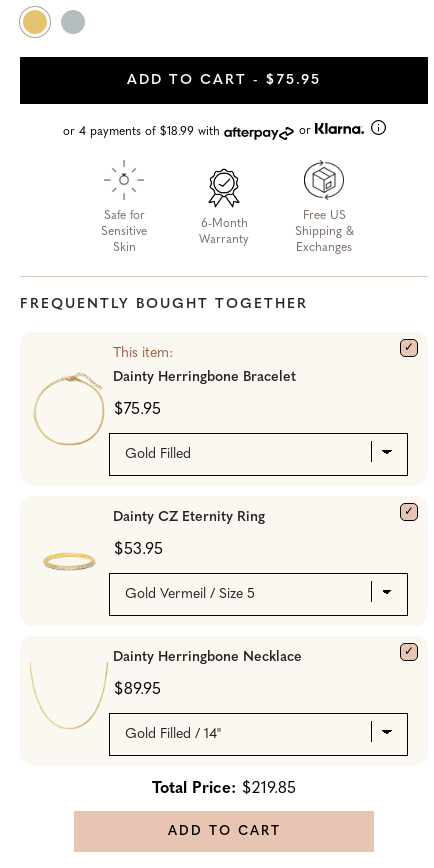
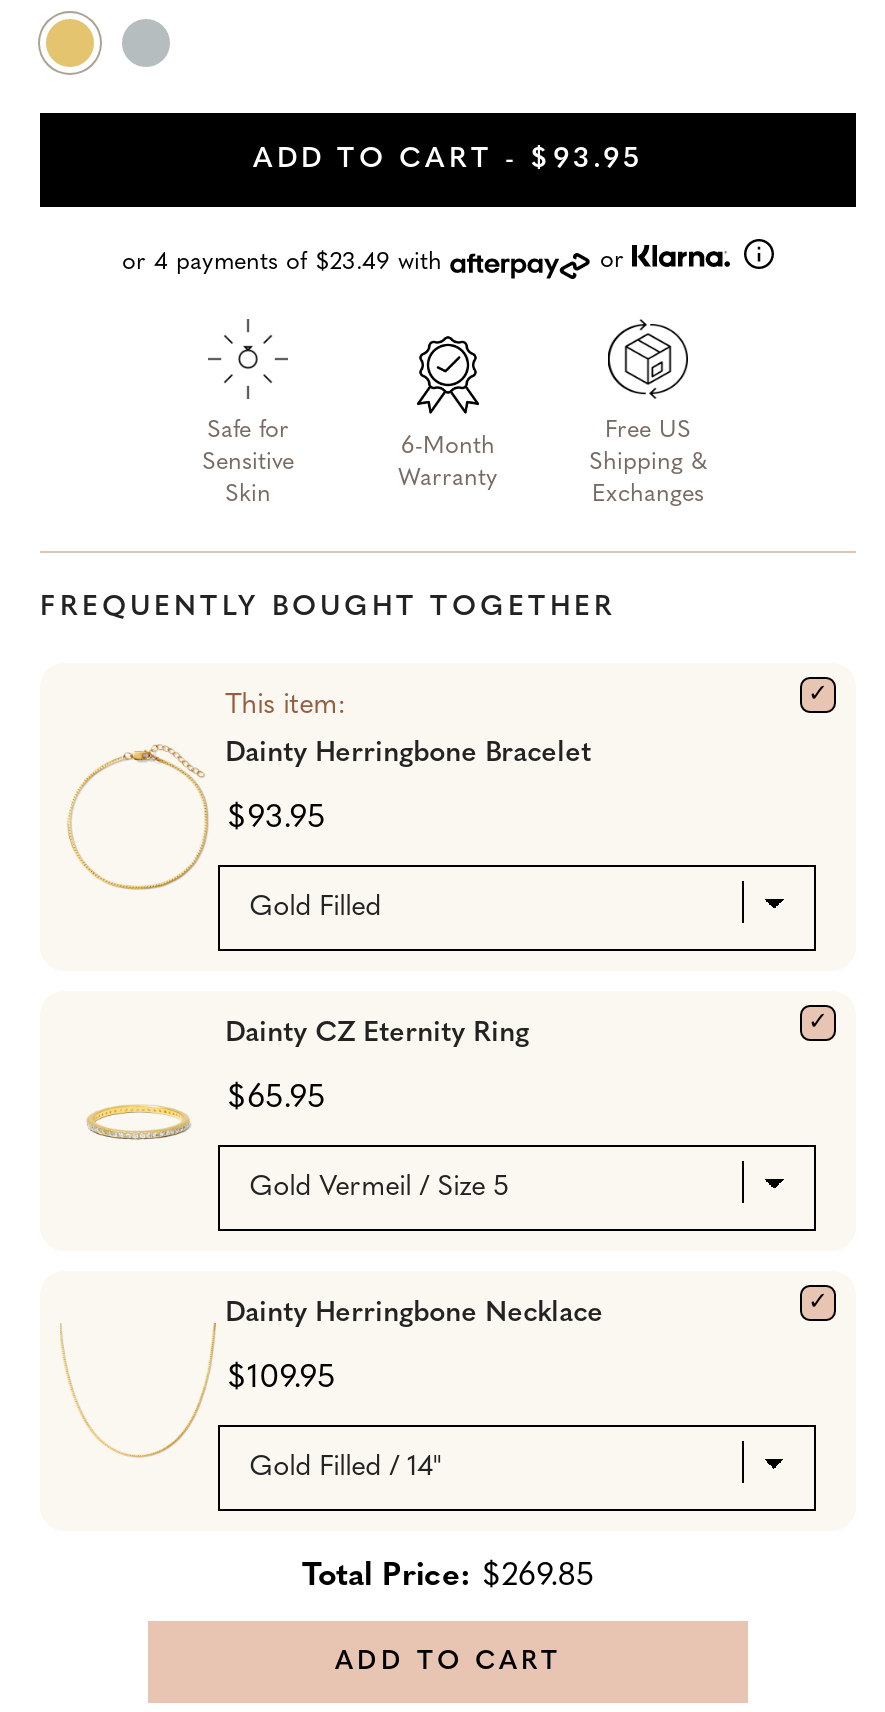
- ADD TO CART - $75.95
+ ADD TO CART - $93.95

- or 4 payments of $18.99 with
+ or 4 payments of $23.49 with

- $75.95
+ $93.95

- $53.95
+ $65.95

- $89.95
+ $109.95

- Total Price: $219.85
+ Total Price: $269.85
